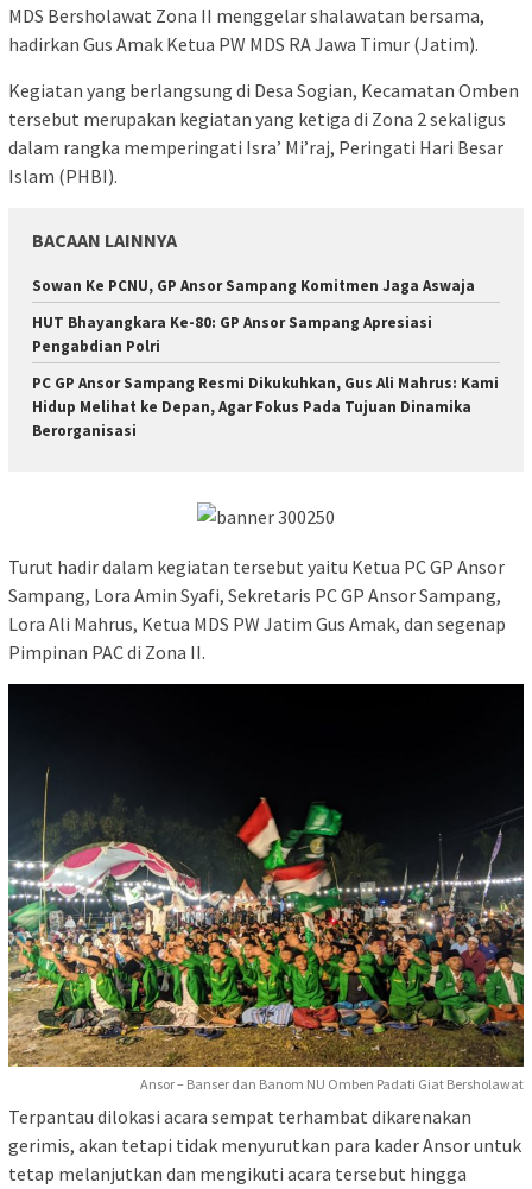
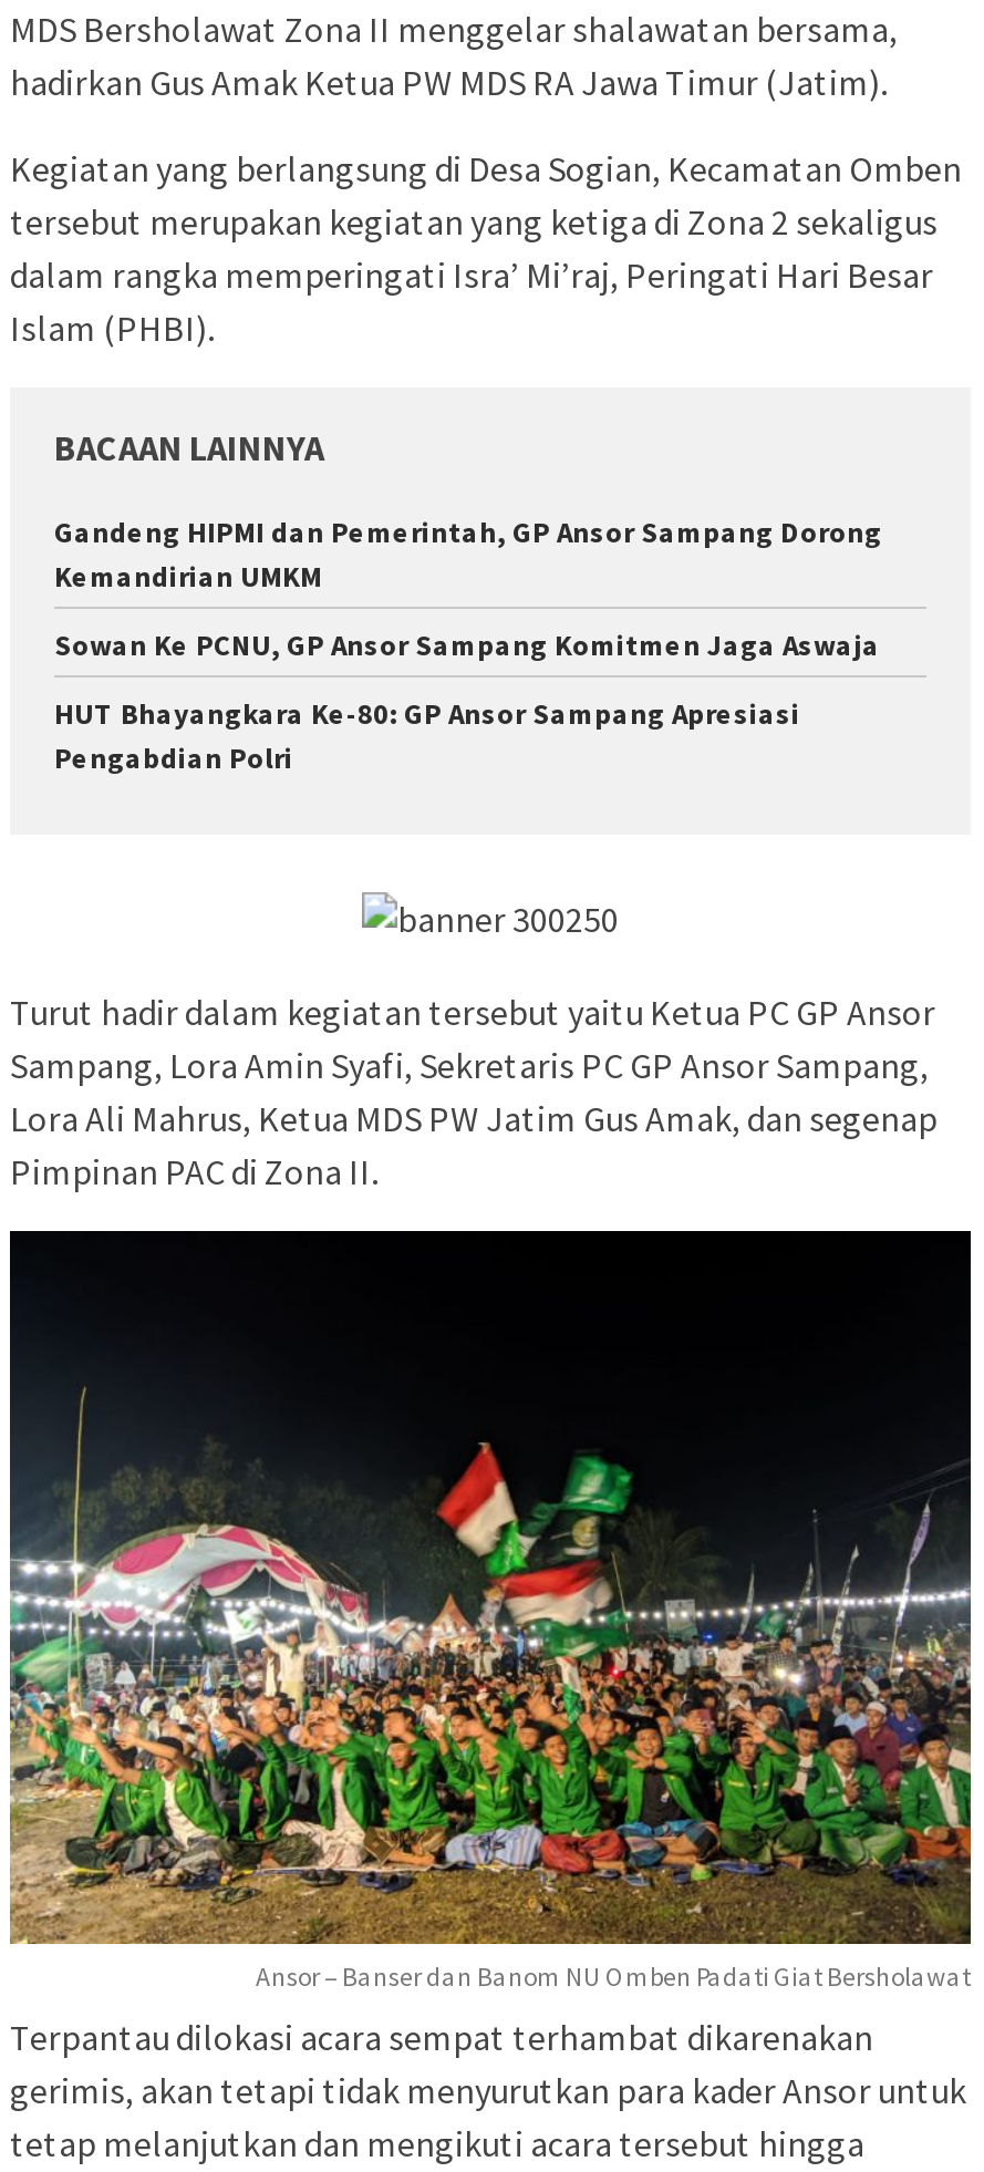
+ Gandeng HIPMI dan Pemerintah, GP Ansor Sampang Dorong
+ Kemandirian UMKM

moved down: Sowan Ke PCNU, GP Ansor Sampang Komitmen Jaga Aswaja | HUT Bhayangkara Ke-80: GP Ansor Sampang Apresiasi | Pengabdian Polri

- PC GP Ansor Sampang Resmi Dikukuhkan, Gus Ali Mahrus: Kami
- Hidup Melihat ke Depan, Agar Fokus Pada Tujuan Dinamika
- Berorganisasi
